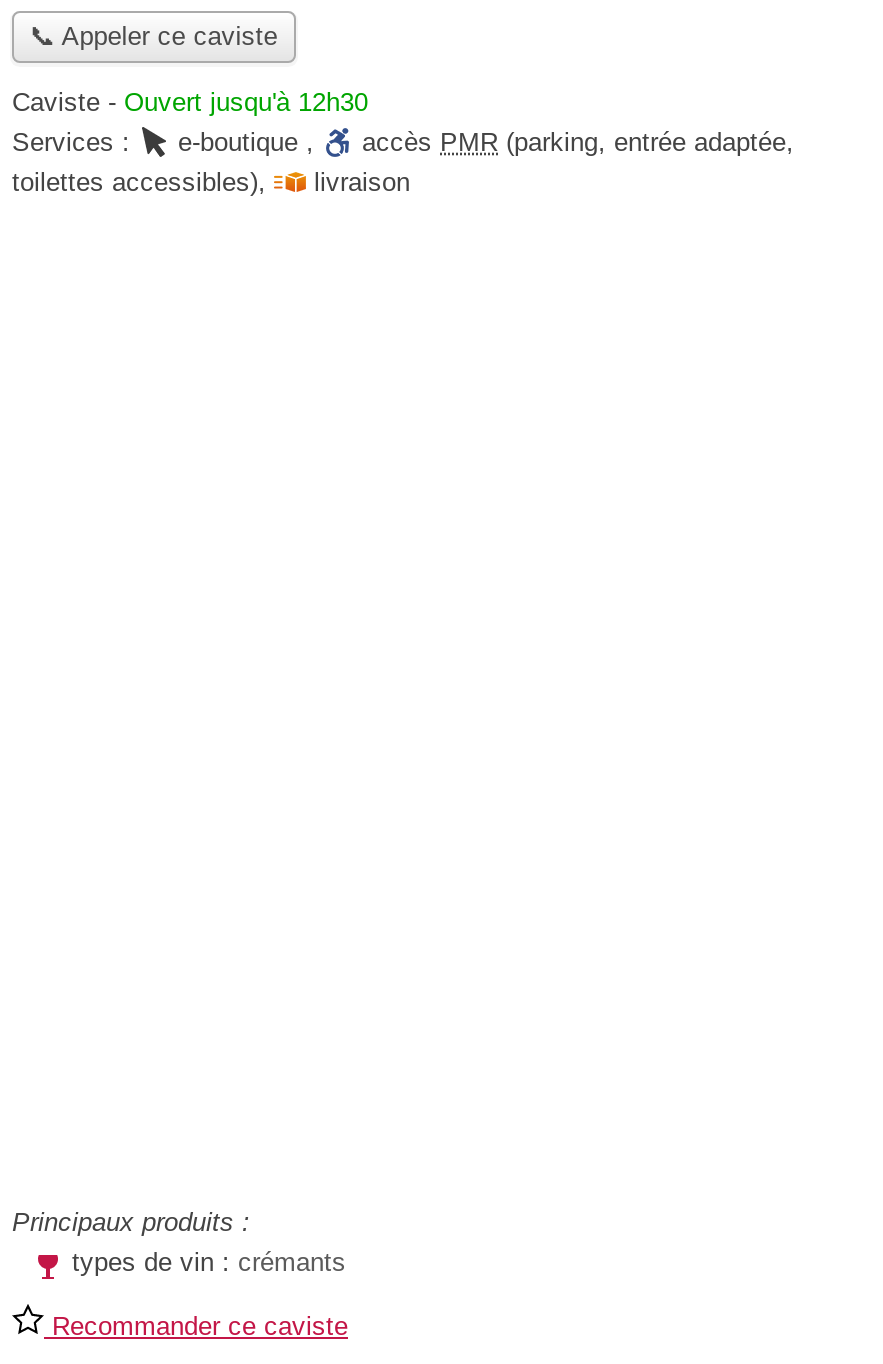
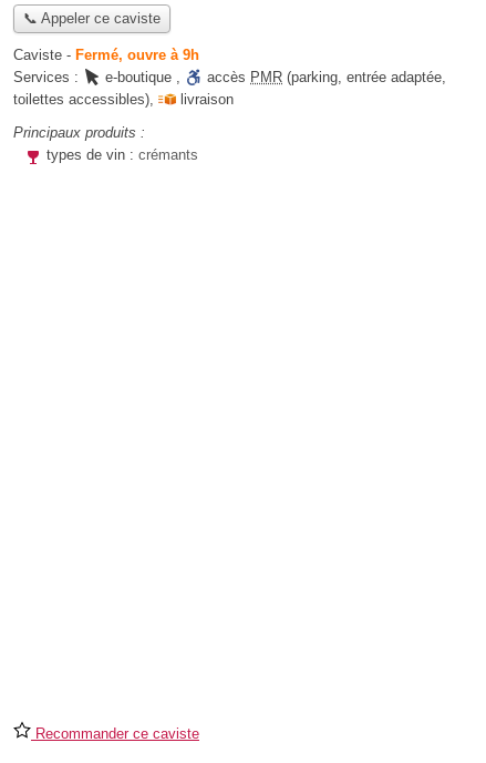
- Caviste - Ouvert jusqu'à 12h30
+ Caviste - Fermé, ouvre à 9h

moved up: Principaux produits : | types de vin : crémants
